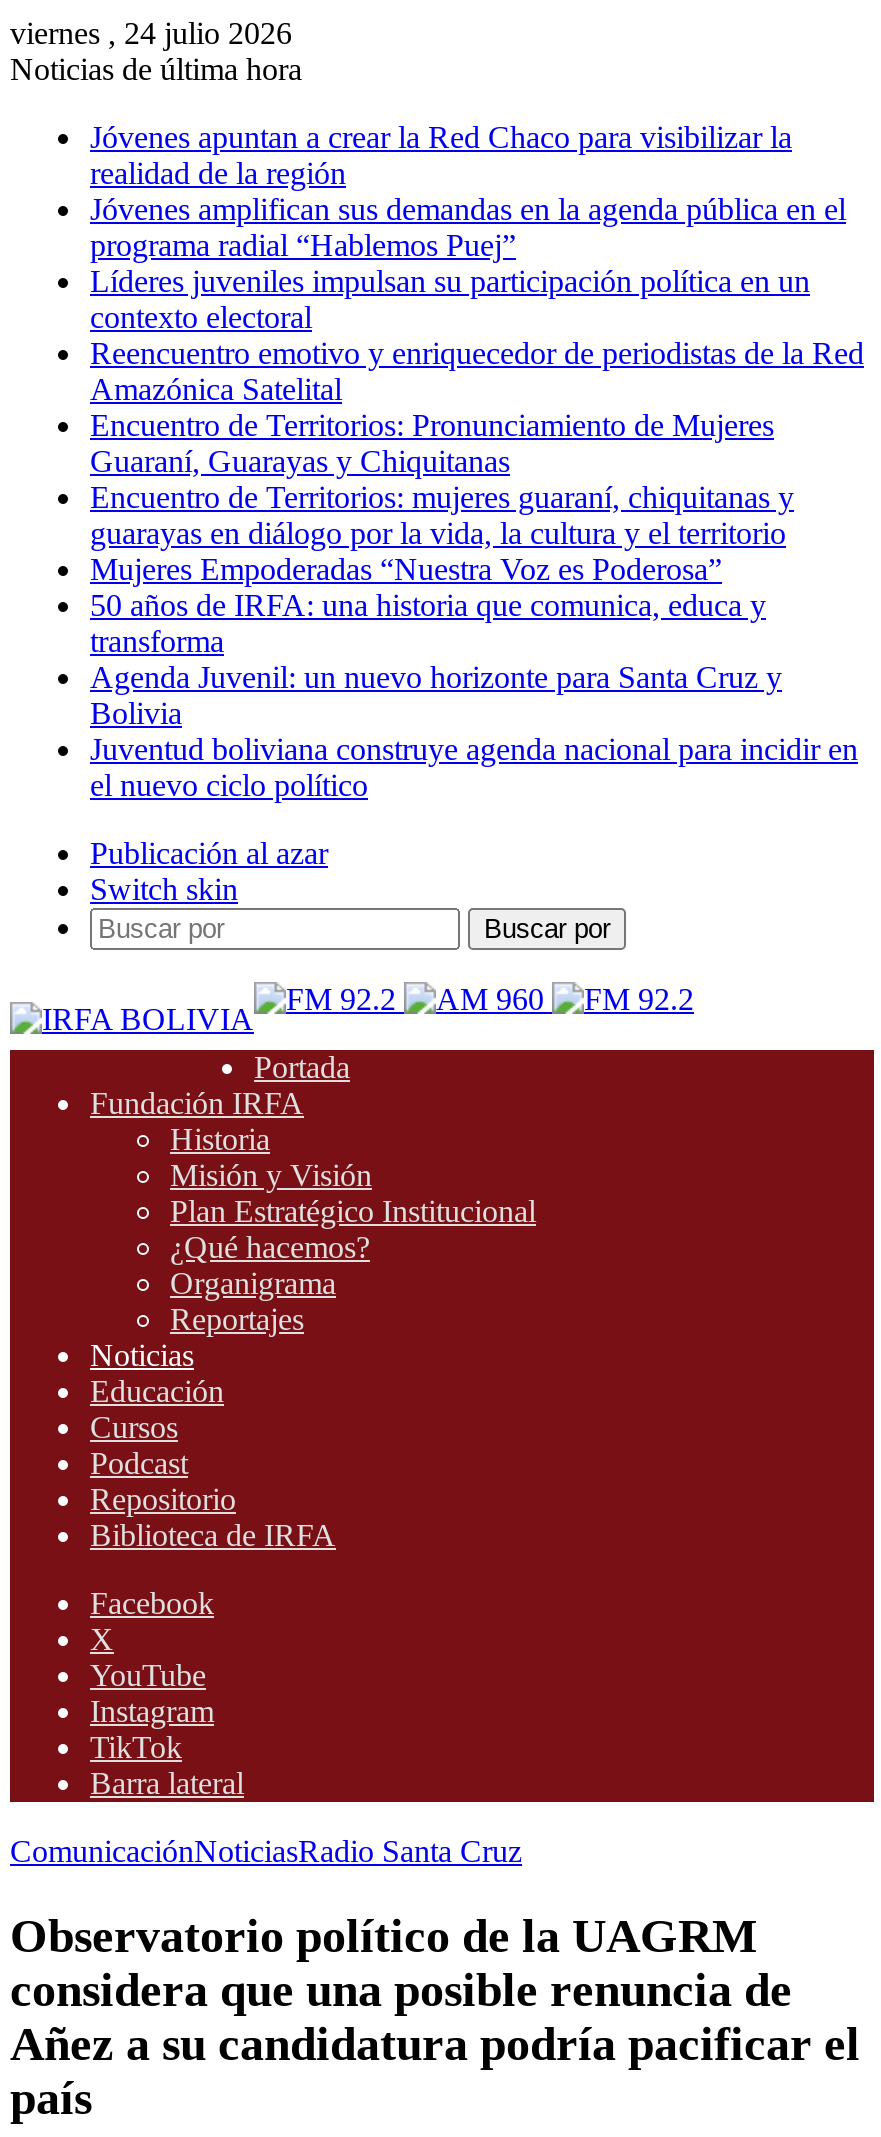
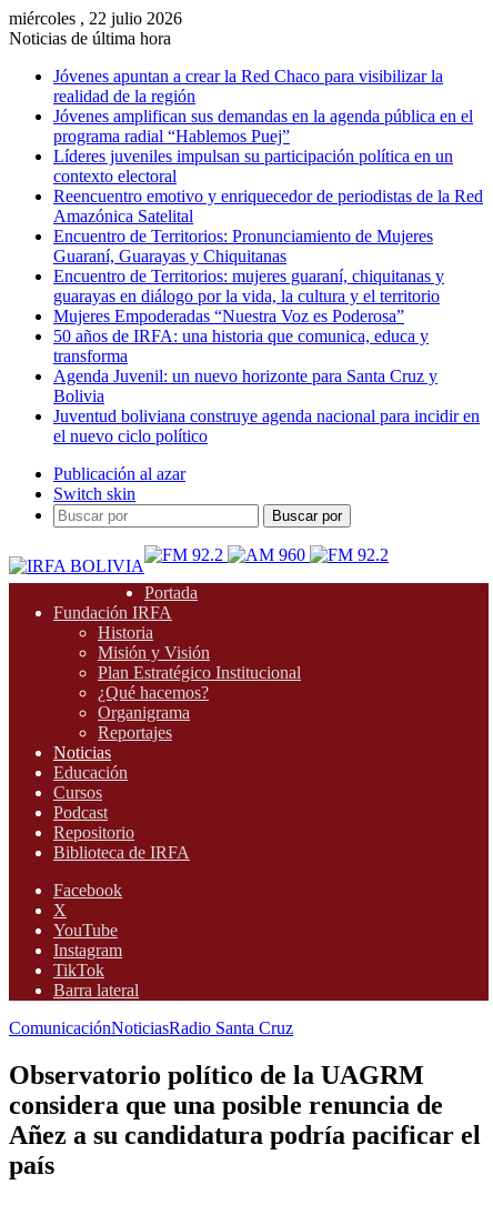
- viernes , 24 julio 2026
+ miércoles , 22 julio 2026
